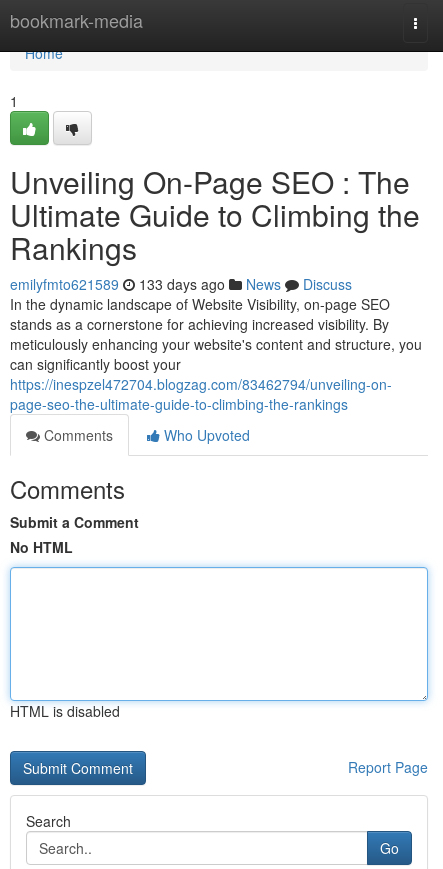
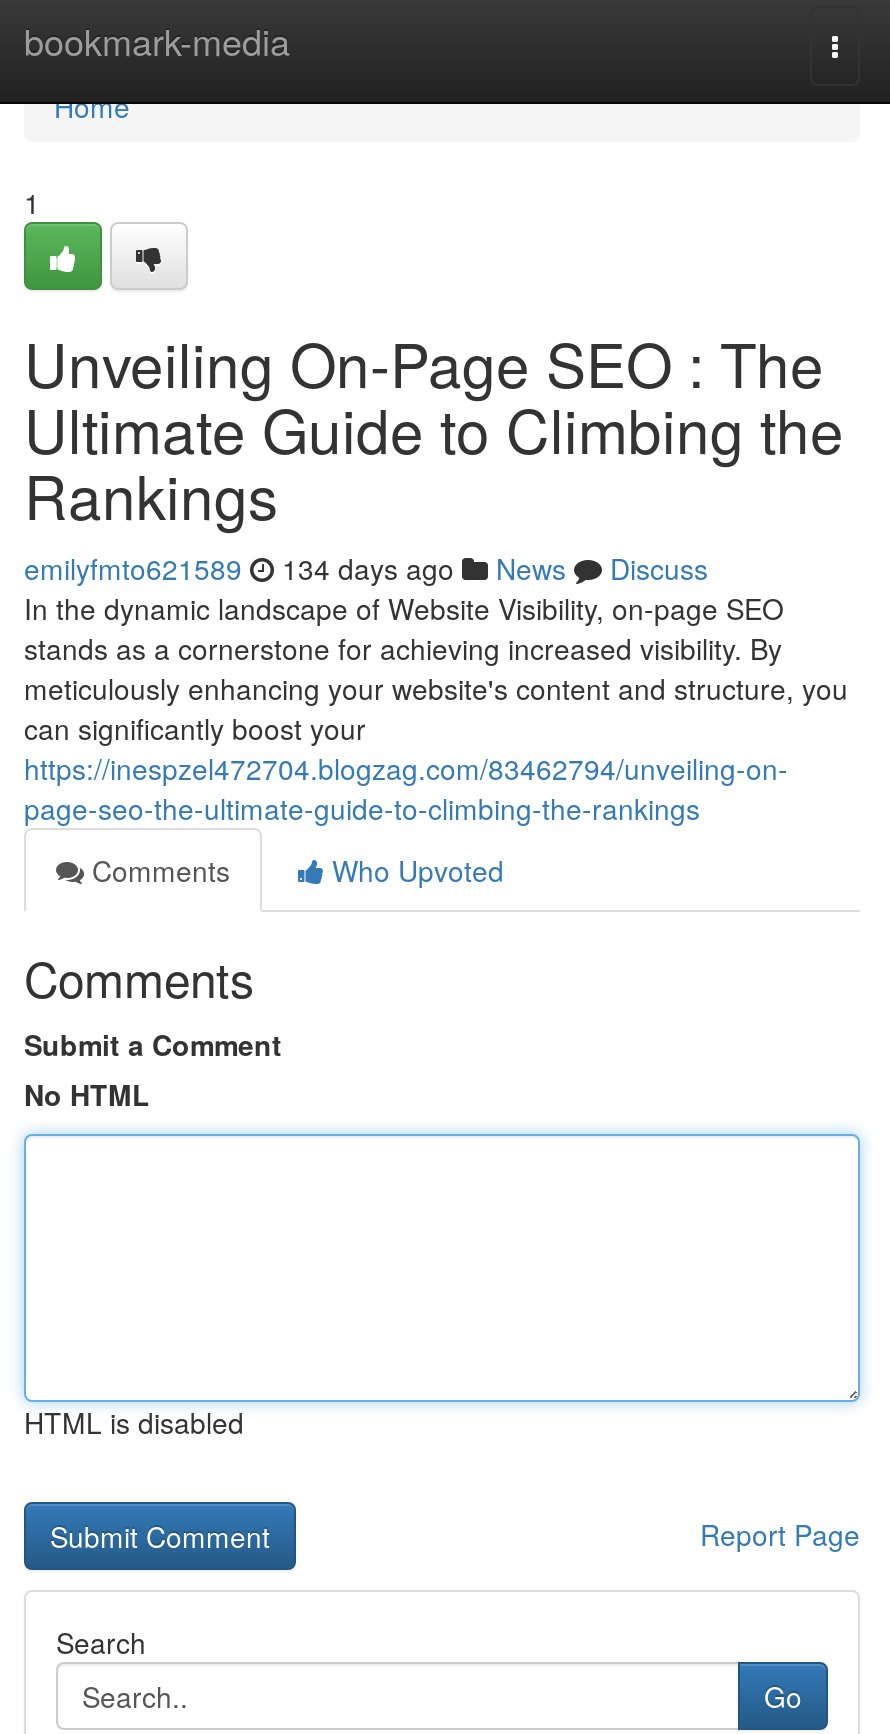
- emilyfmto621589 133 days ago News Discuss
+ emilyfmto621589 134 days ago News Discuss
